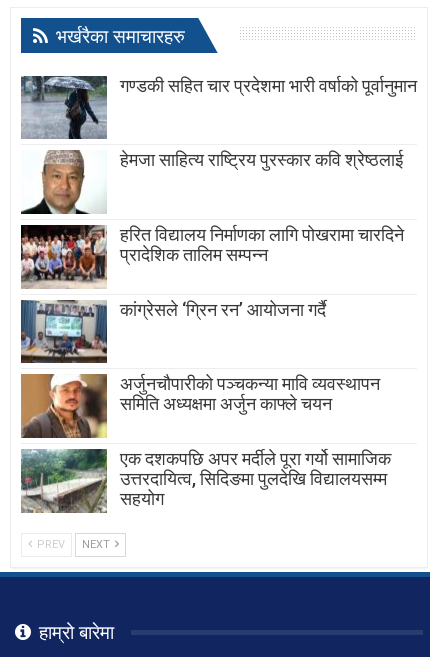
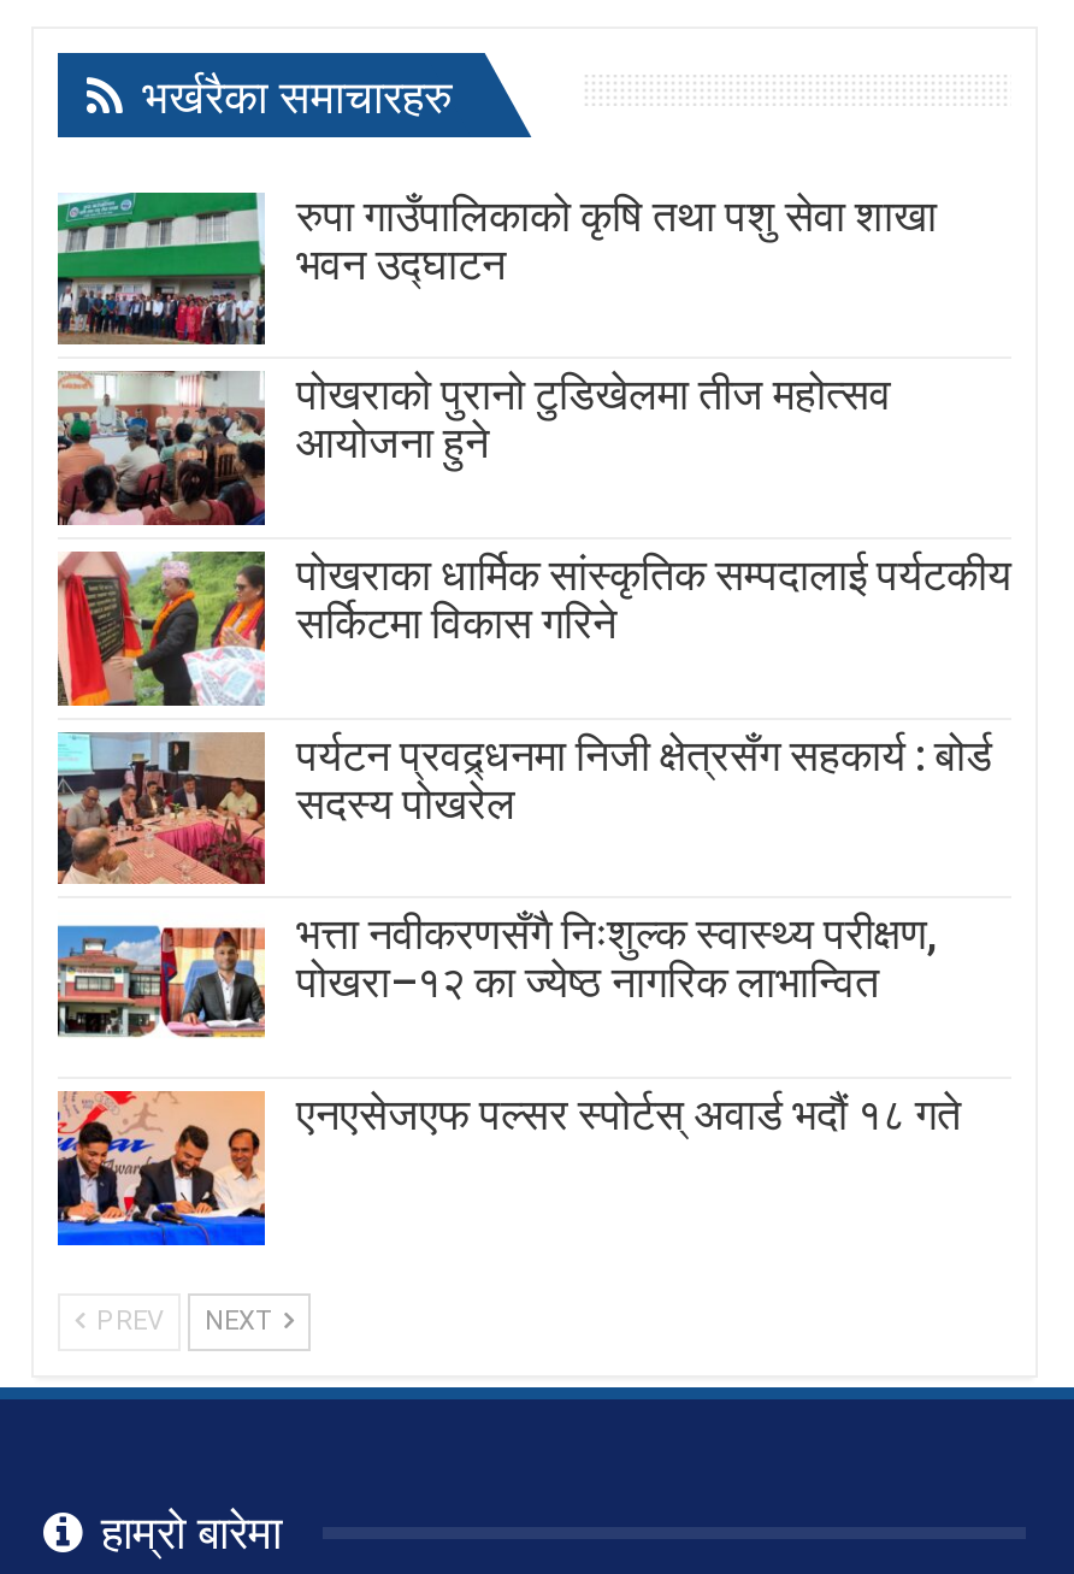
- [image]
- गण्डकी सहित चार प्रदेशमा भारी वर्षाको पूर्वानुमान
+ [image]
+ रुपा गाउँपालिकाको कृषि तथा पशु सेवा शाखा
+ भवन उद्घाटन

- [image]
- हेमजा साहित्य राष्ट्रिय पुरस्कार कवि श्रेष्ठलाई
+ [image]
+ पोखराको पुरानो टुडिखेलमा तीज महोत्सव
+ आयोजना हुने

- [image]
- हरित विद्यालय निर्माणका लागि पोखरामा चारदिने
- प्रादेशिक तालिम सम्पन्न
+ [image]
+ पोखराका धार्मिक सांस्कृतिक सम्पदालाई पर्यटकीय
+ सर्किटमा विकास गरिने

- [image]
- कांग्रेसले ‘ग्रिन रन’ आयोजना गर्दै
+ [image]
+ पर्यटन प्रवद्र्धनमा निजी क्षेत्रसँग सहकार्य : बोर्ड
+ सदस्य पोखरेल

- [image]
- अर्जुनचौपारीको पञ्चकन्या मावि व्यवस्थापन
- समिति अध्यक्षमा अर्जुन काफ्ले चयन
+ [image]
+ भत्ता नवीकरणसँगै निःशुल्क स्वास्थ्य परीक्षण,
+ पोखरा–१२ का ज्येष्ठ नागरिक लाभान्वित

- [image]
- एक दशकपछि अपर मर्दीले पूरा गर्यो सामाजिक
- उत्तरदायित्व, सिदिङमा पुलदेखि विद्यालयसम्म
- सहयोग
+ [image]
+ एनएसेजएफ पल्सर स्पोर्टस् अवार्ड भदौं १८ गते
